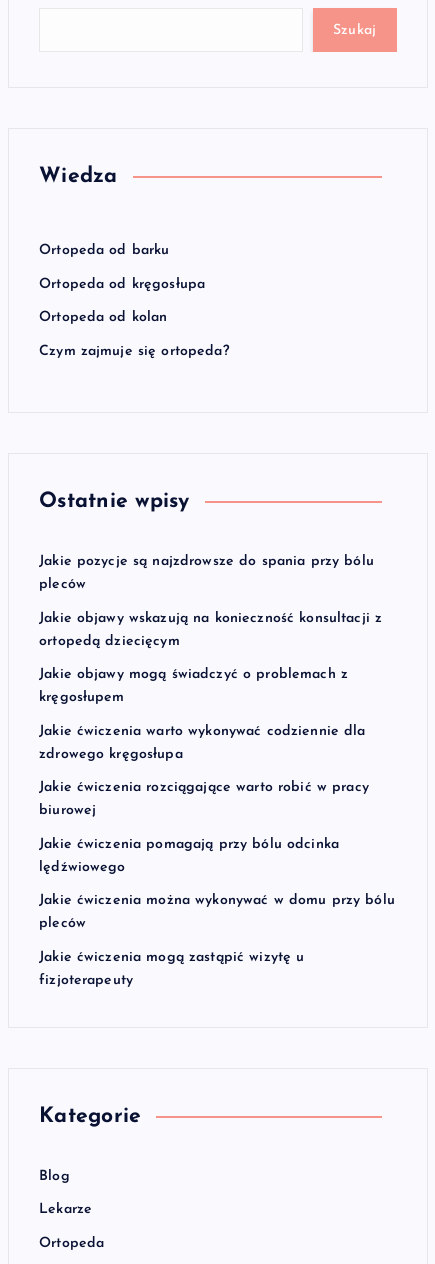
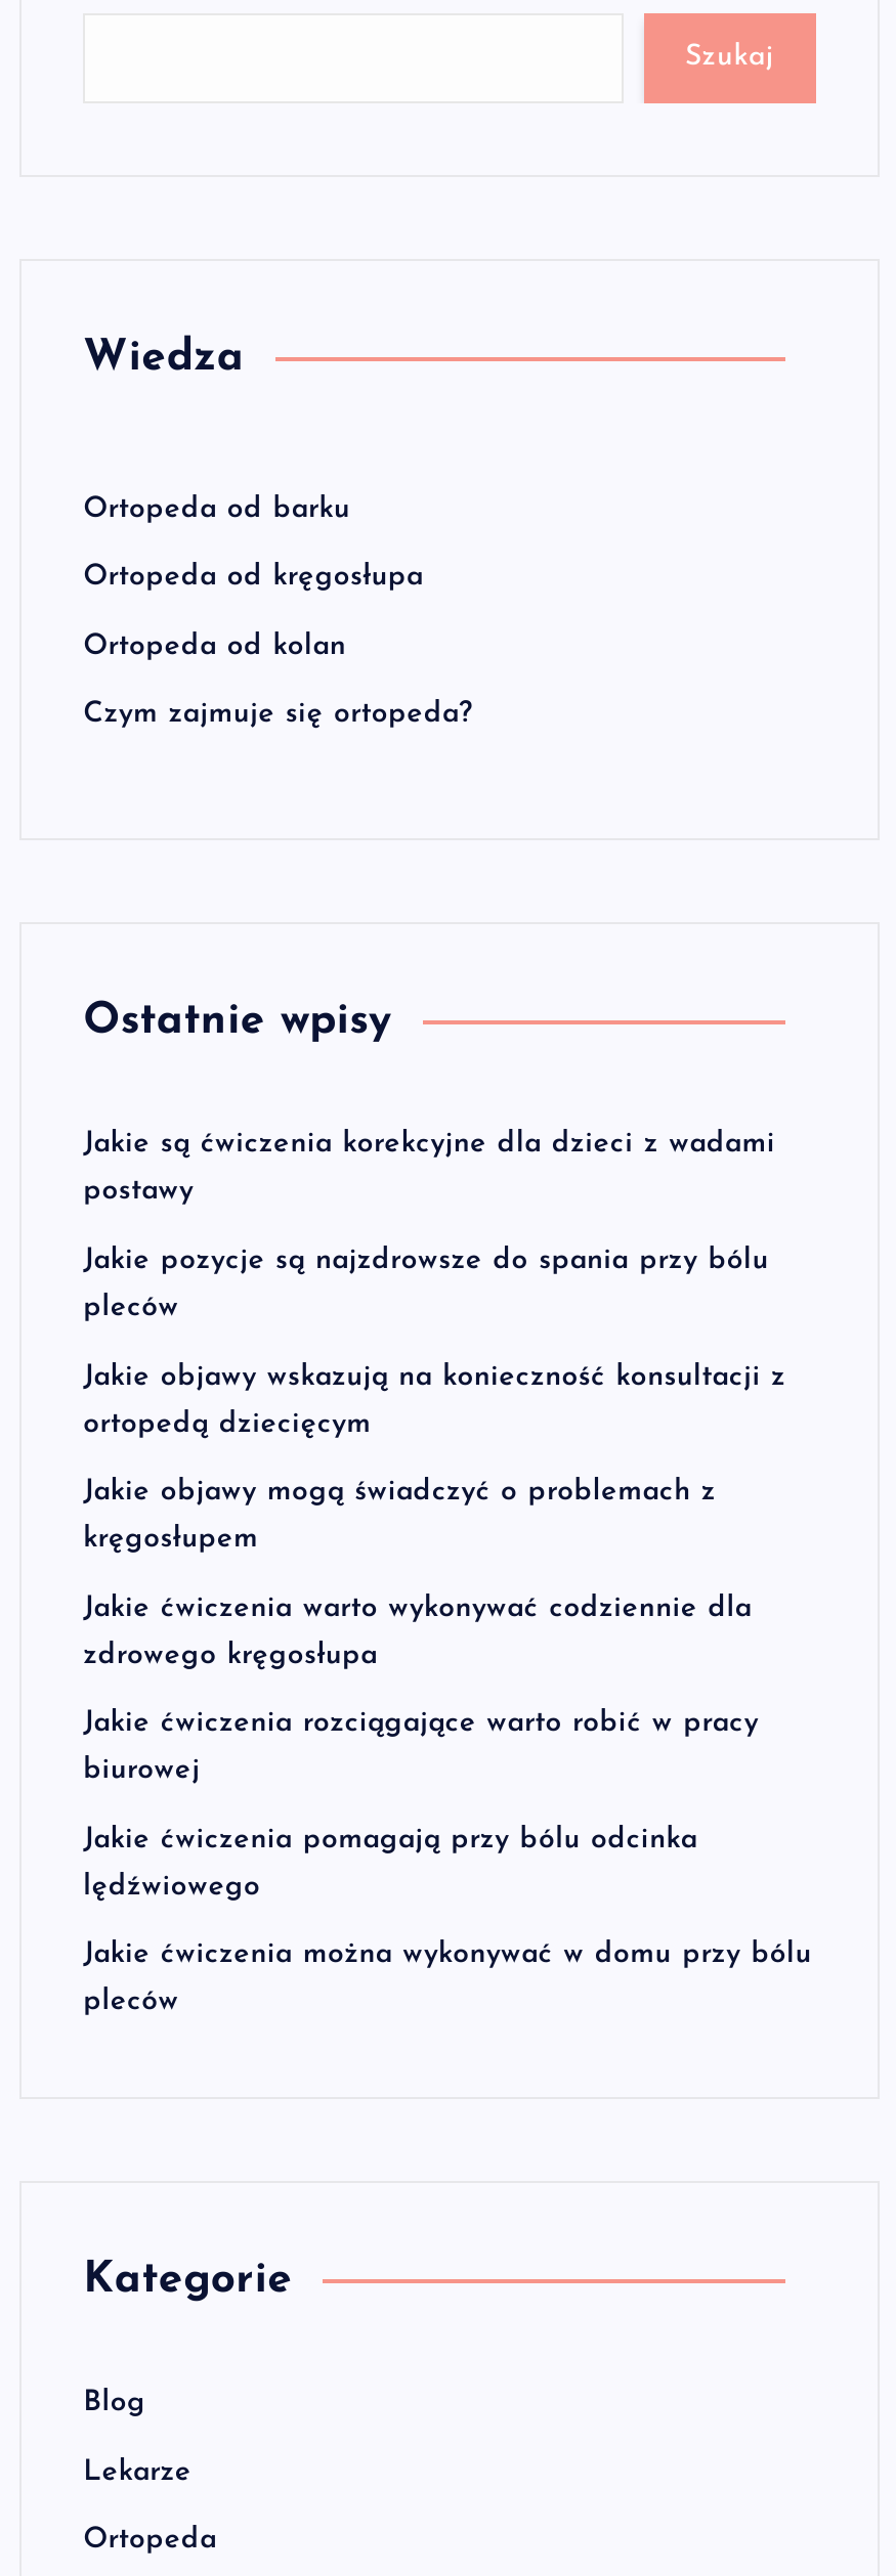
+ Jakie są ćwiczenia korekcyjne dla dzieci z wadami
+ postawy

moved down: Jakie pozycje są najzdrowsze do spania przy bólu | pleców | Jakie objawy wskazują na konieczność konsultacji z | ... | Jakie ćwiczenia można wykonywać w domu przy bólu | pleców

- Jakie ćwiczenia mogą zastąpić wizytę u
- fizjoterapeuty
